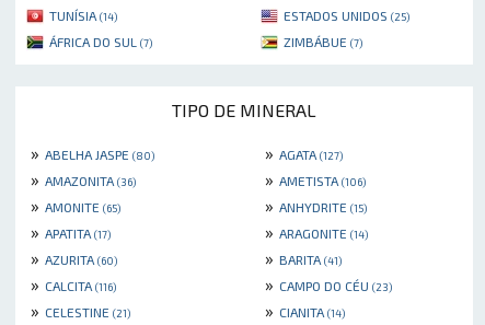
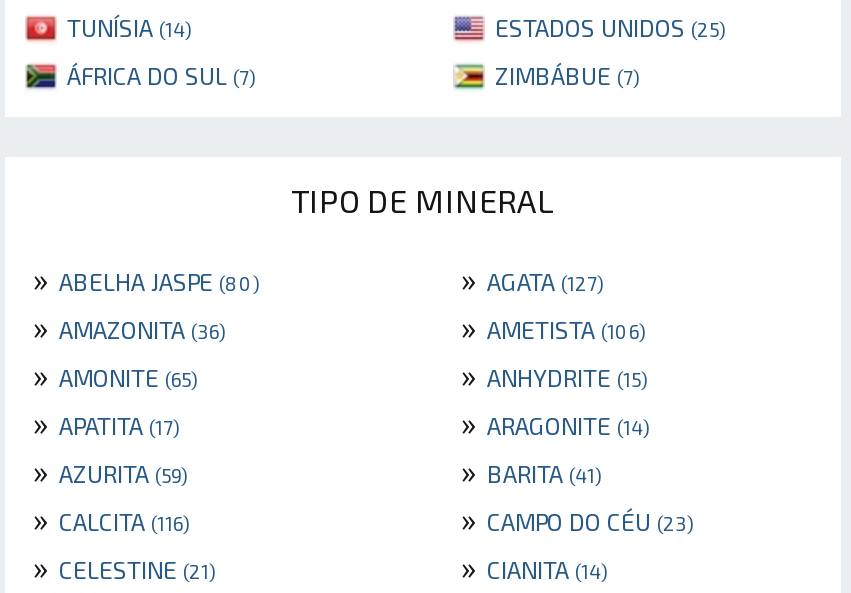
- » AZURITA (60)
+ » AZURITA (59)
